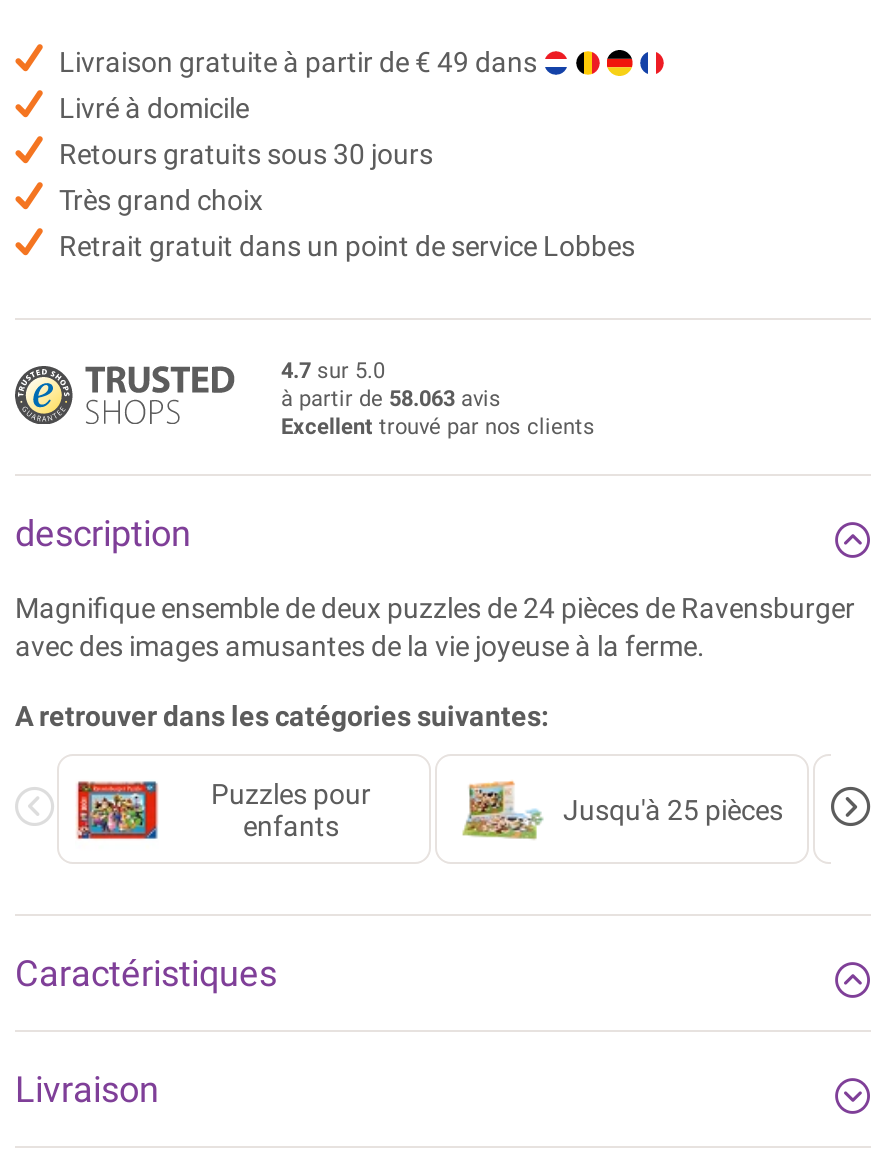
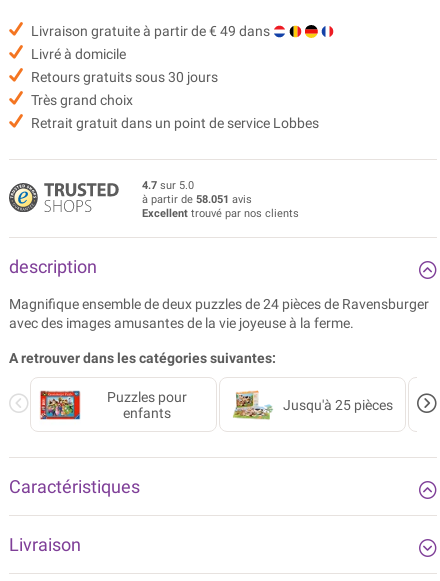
- à partir de 58.063 avis
+ à partir de 58.051 avis
